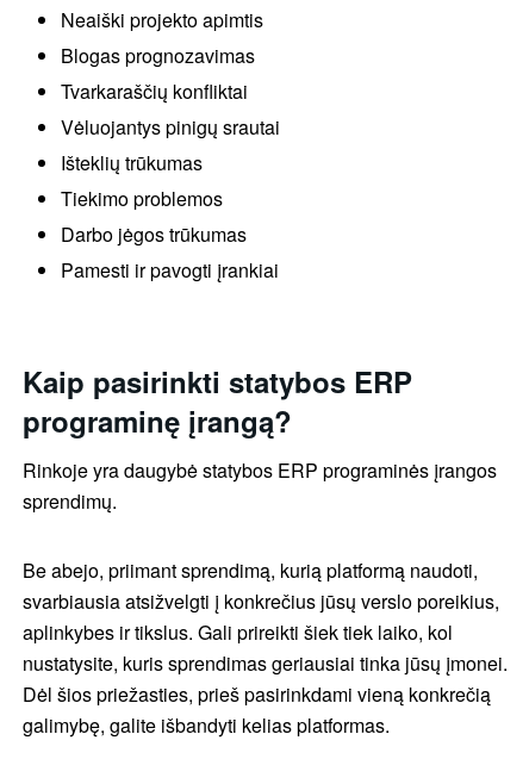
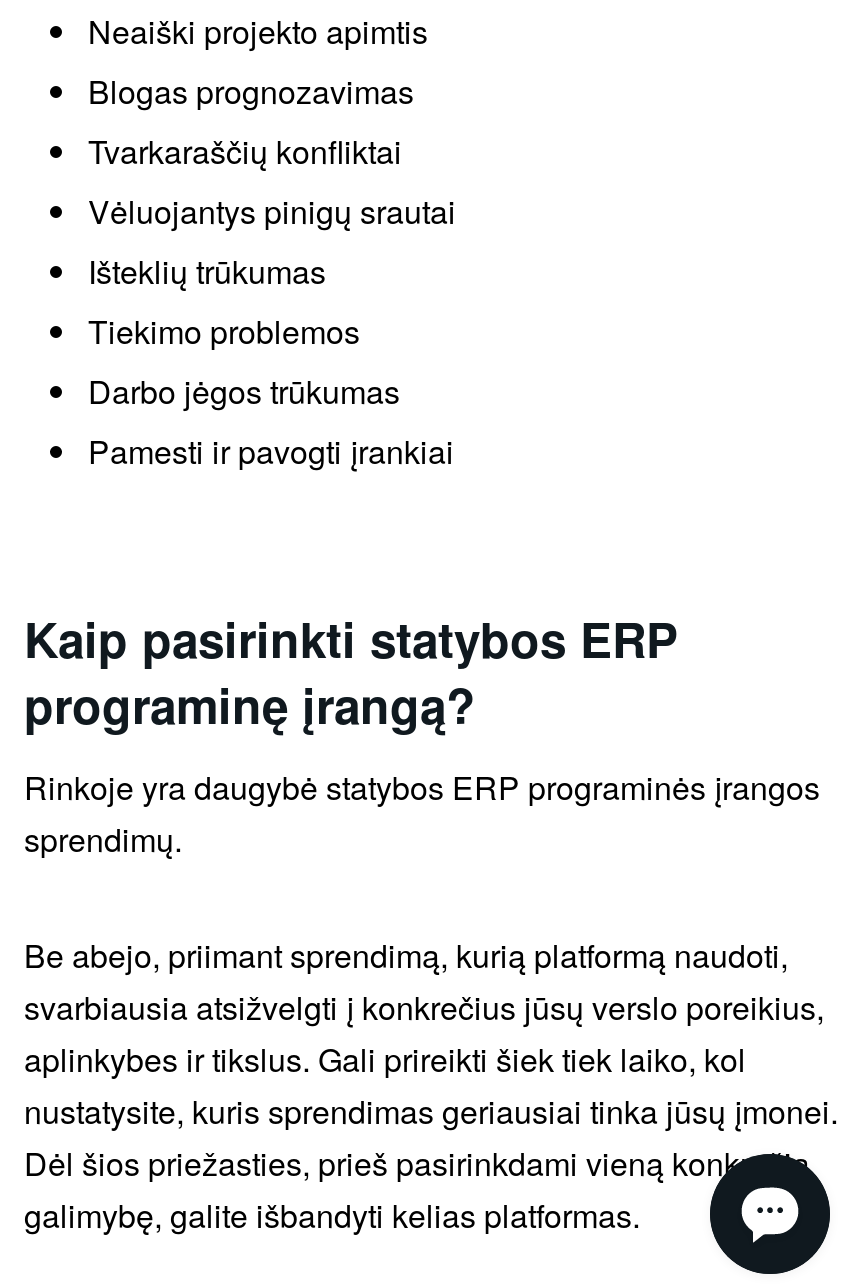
+ [image]
